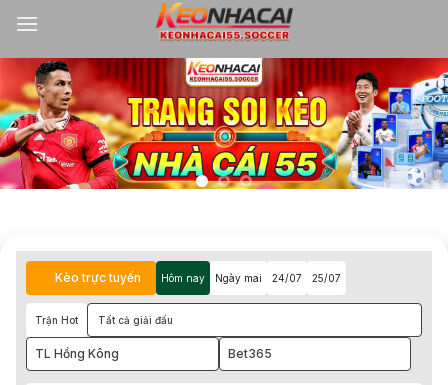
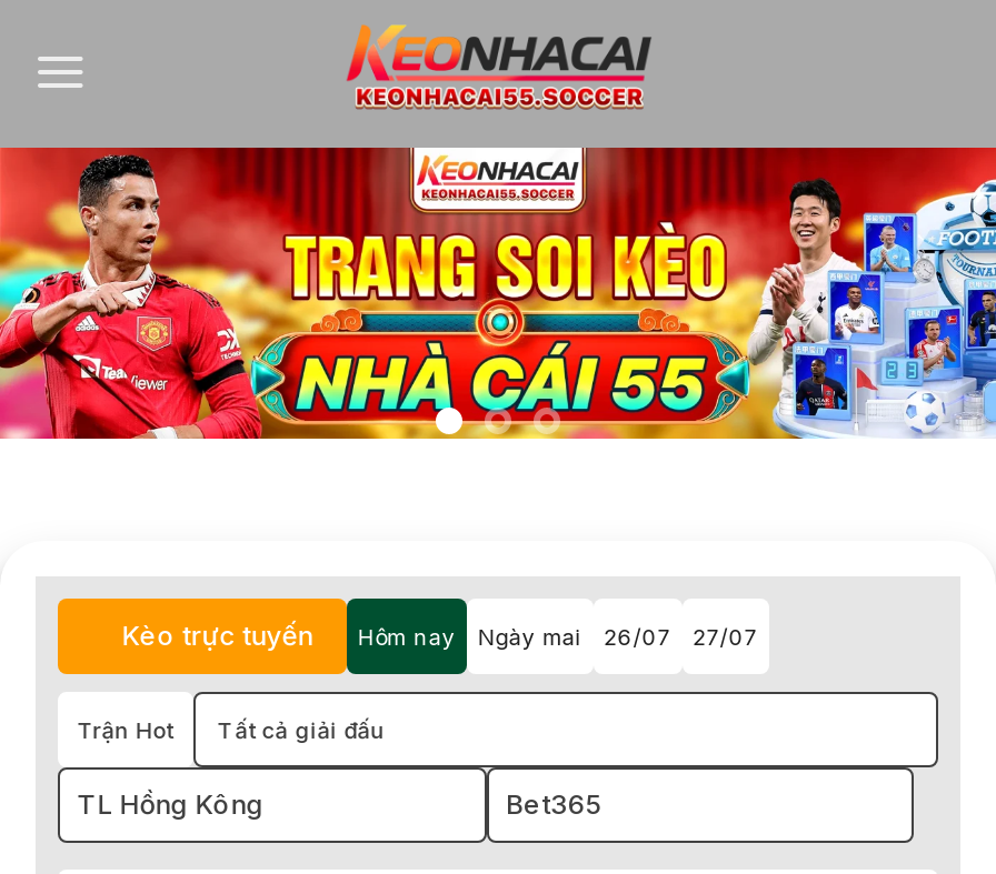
- 24/07
+ 26/07

- 25/07
+ 27/07
